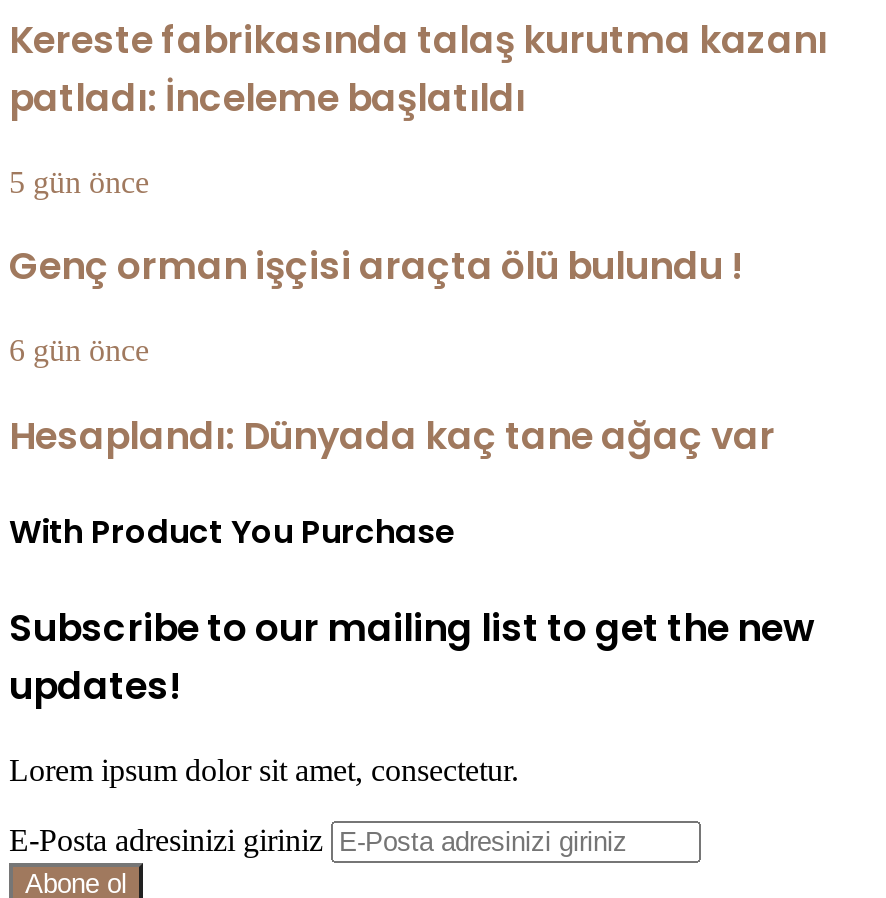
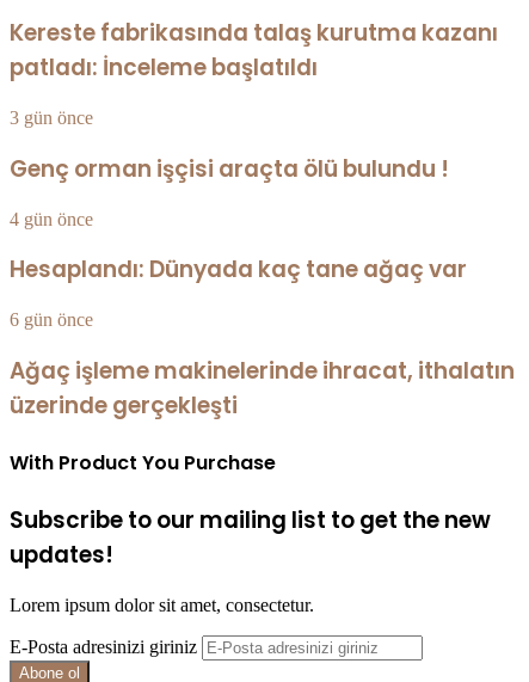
- 5 gün önce
+ 3 gün önce

- 6 gün önce
+ 4 gün önce

+ 6 gün önce
+ Ağaç işleme makinelerinde ihracat, ithalatın
+ üzerinde gerçekleşti
